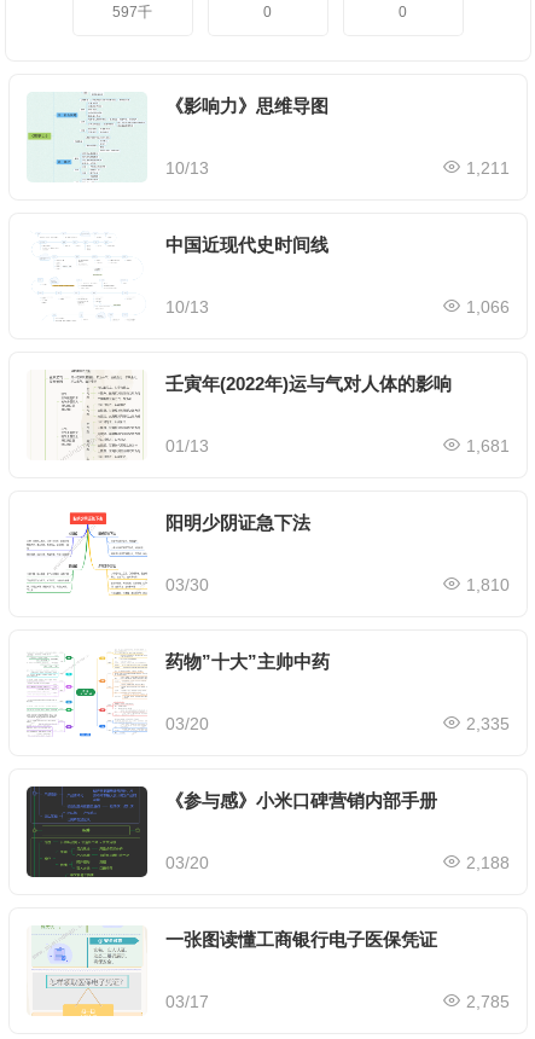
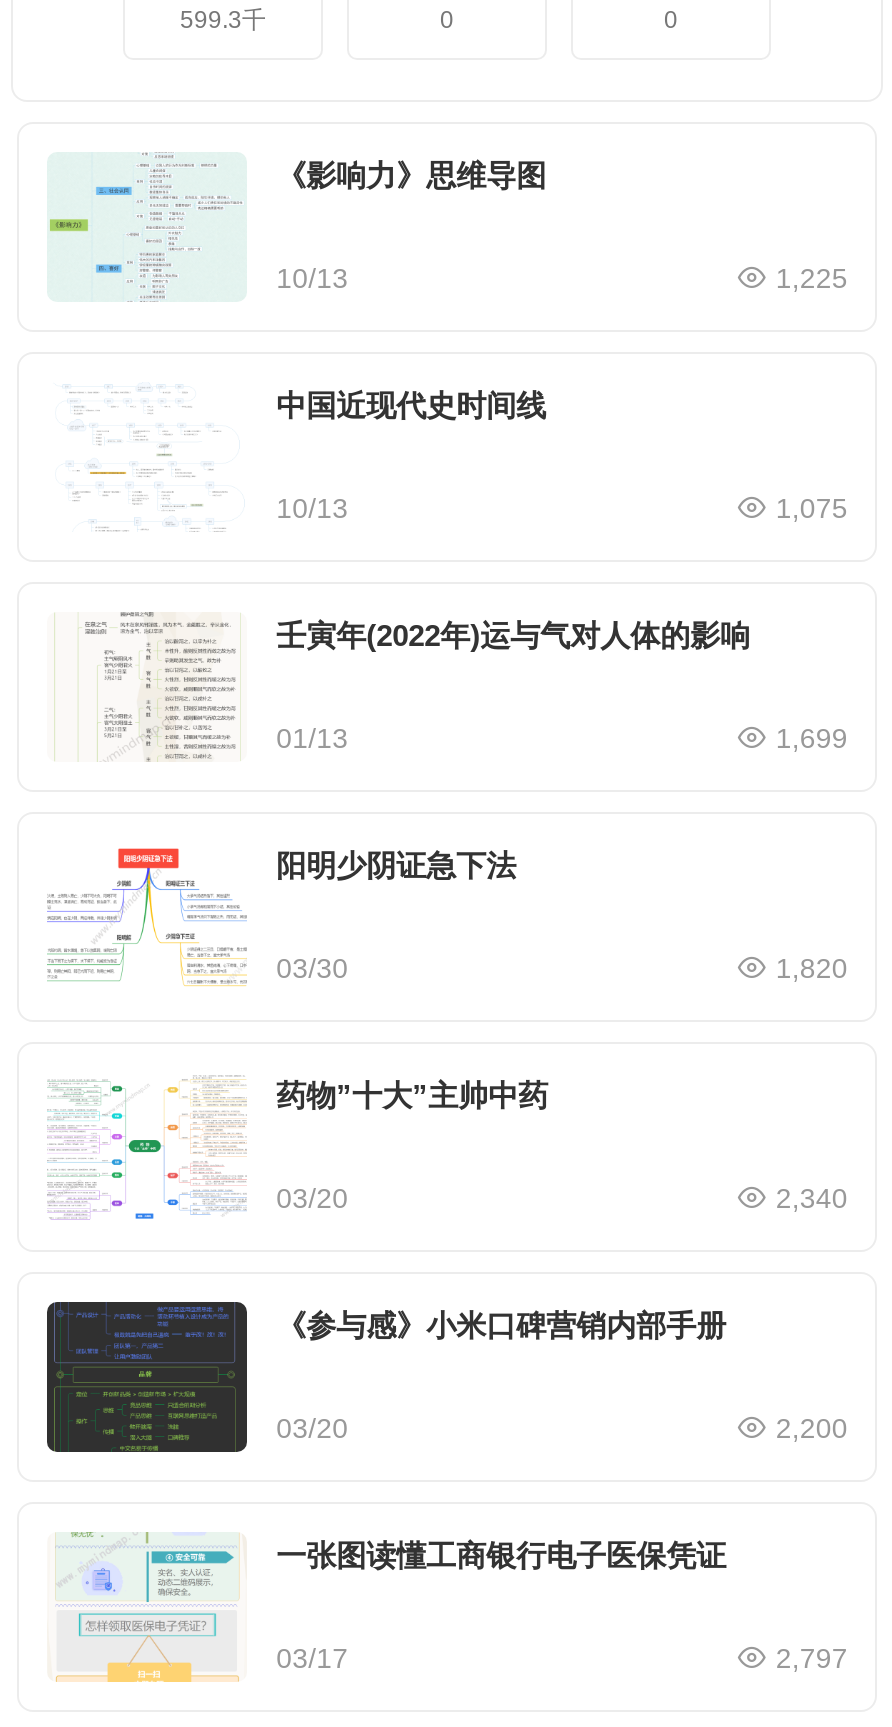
- 597千
+ 599.3千

- 1,211
+ 1,225

- 1,066
+ 1,075

- 1,681
+ 1,699

- 1,810
+ 1,820

- 2,335
+ 2,340

- 2,188
+ 2,200

- 2,785
+ 2,797
